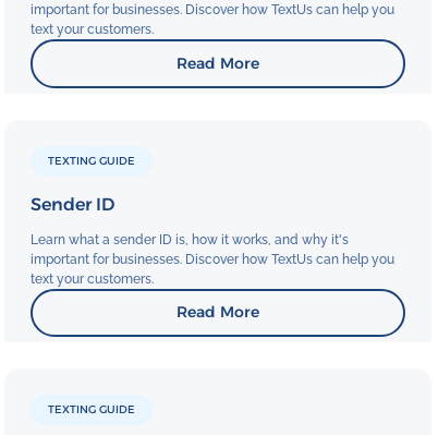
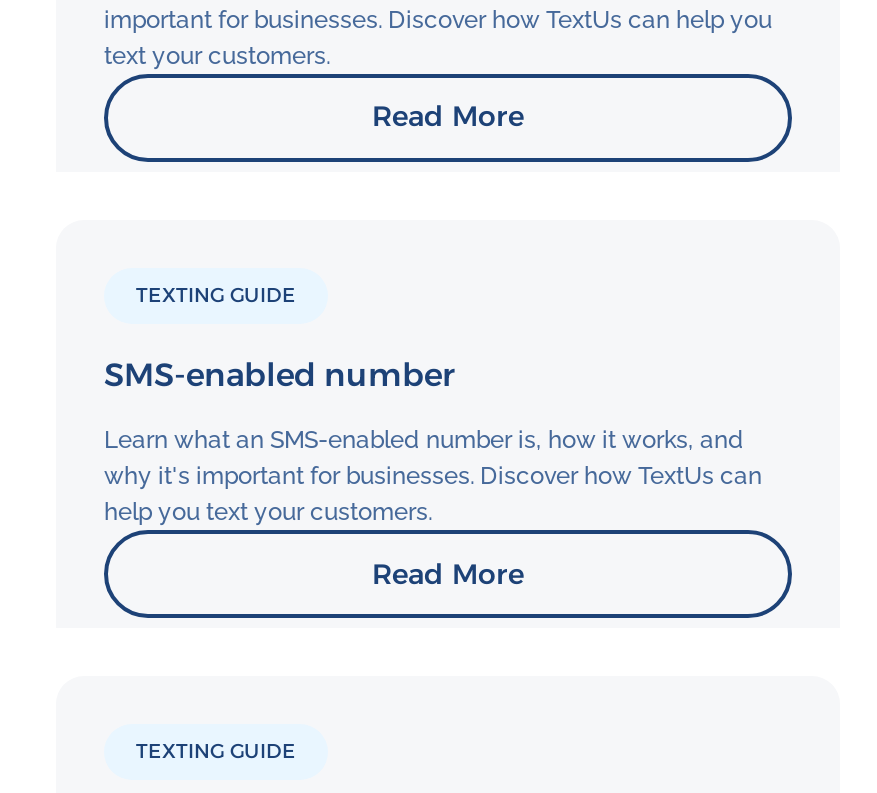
- Sender ID
+ SMS-enabled number

- Learn what a sender ID is, how it works, and why it's
- important for businesses. Discover how TextUs can help you
- text your customers.
+ Learn what an SMS-enabled number is, how it works, and
+ why it's important for businesses. Discover how TextUs can
+ help you text your customers.
